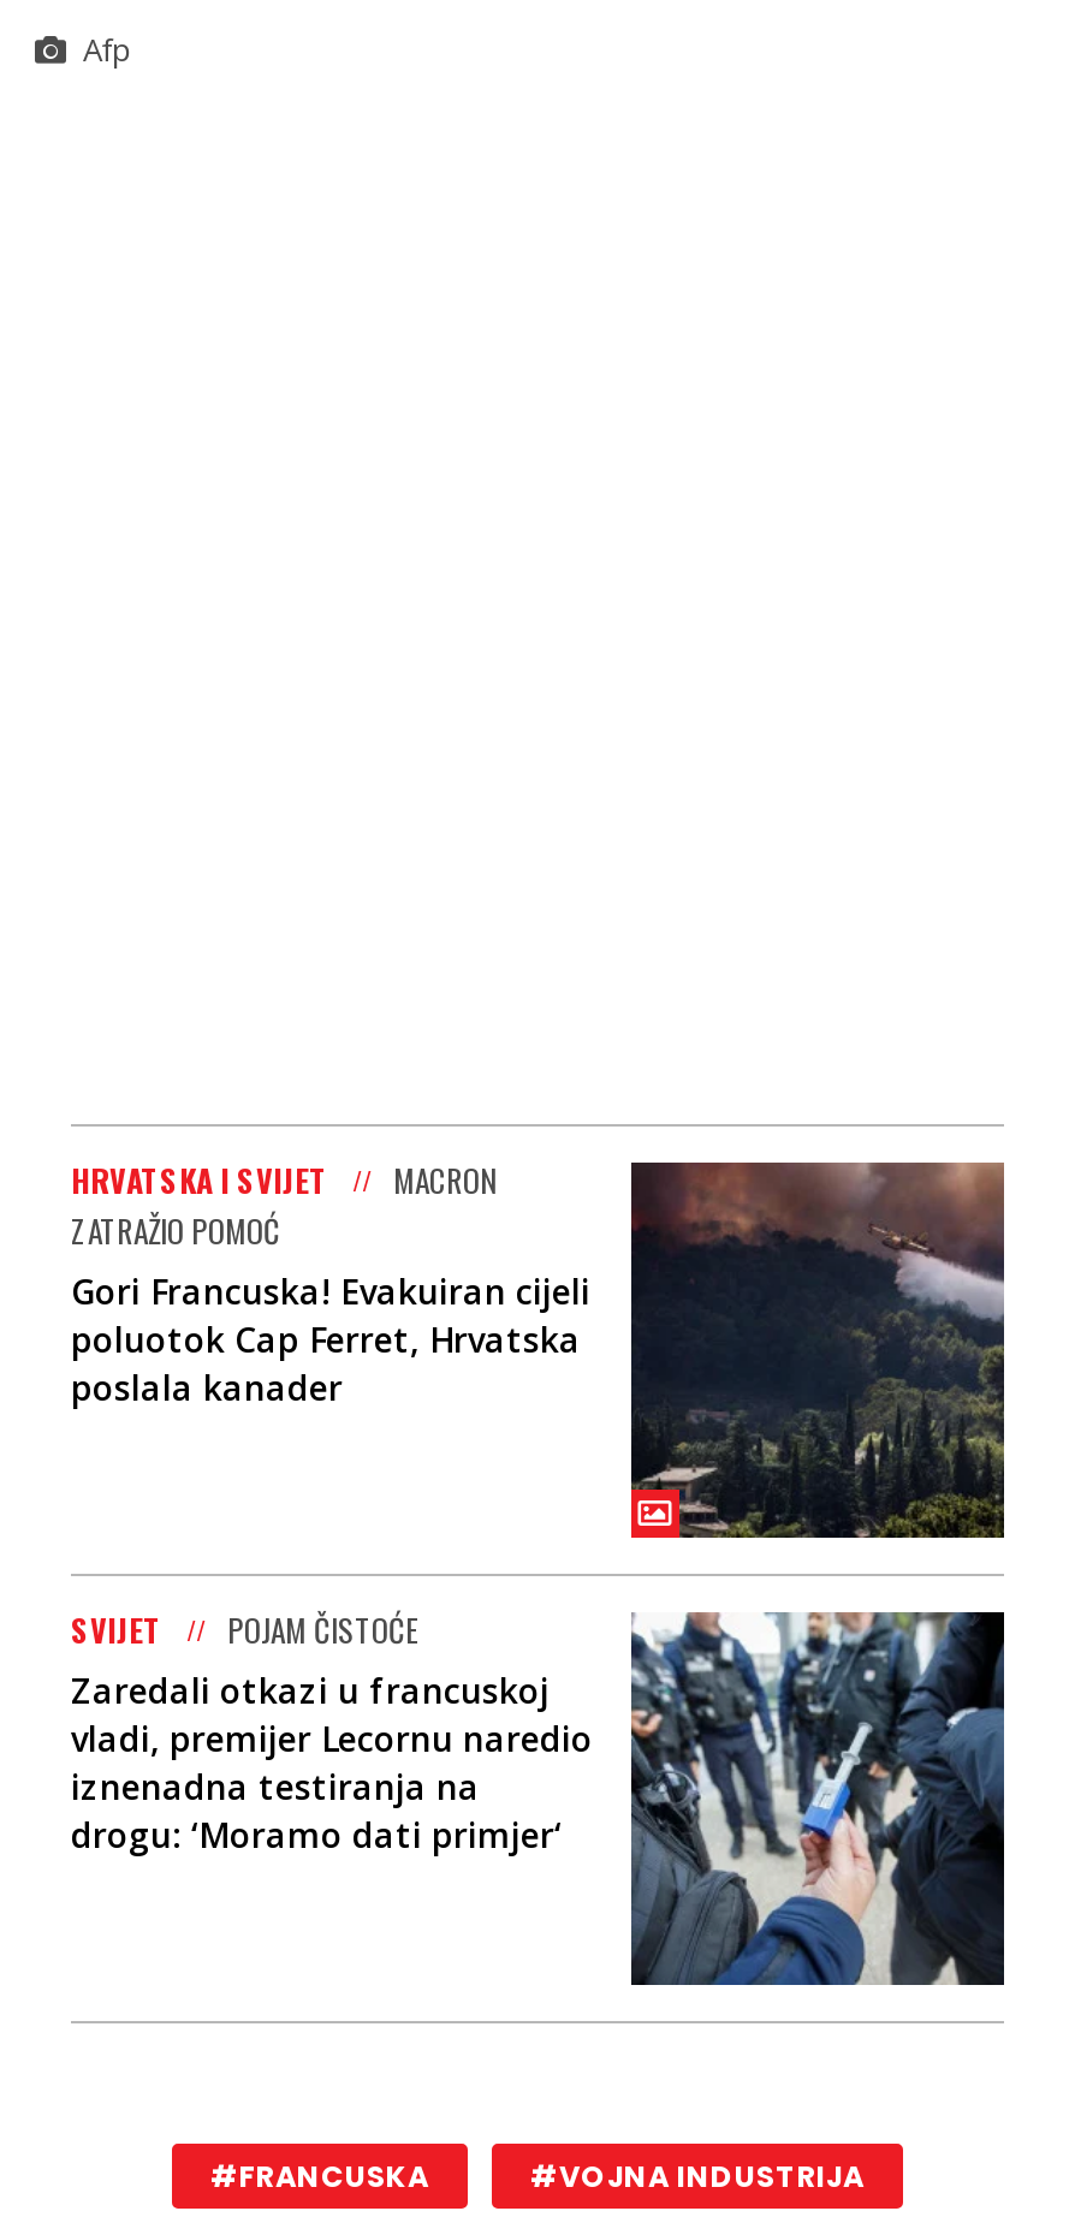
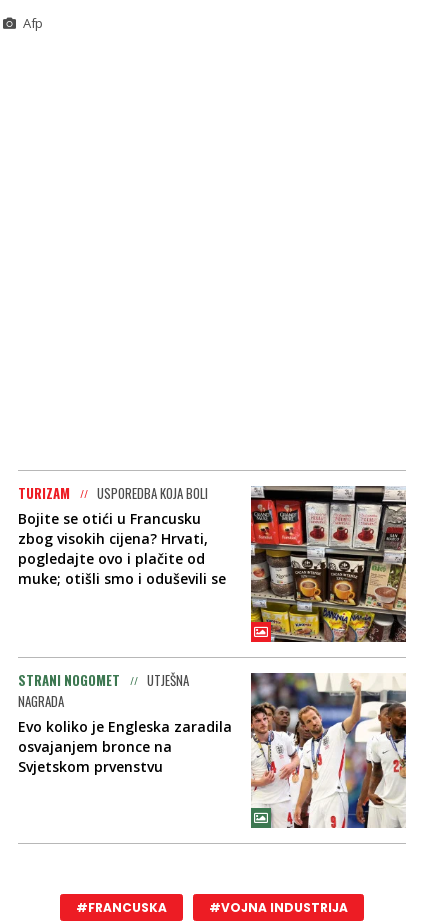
- [image]
- HRVATSKA I SVIJET
- MACRON
- ZATRAŽIO POMOĆ
- Gori Francuska! Evakuiran cijeli
- poluotok Cap Ferret, Hrvatska
- poslala kanader
+ [image]
+ TURIZAM
+ USPOREDBA KOJA BOLI
+ Bojite se otići u Francusku
+ zbog visokih cijena? Hrvati,
+ pogledajte ovo i plačite od
+ muke; otišli smo i oduševili se

- [image]
- SVIJET
- POJAM ČISTOĆE
- Zaredali otkazi u francuskoj
- vladi, premijer Lecornu naredio
- iznenadna testiranja na
- drogu: ‘Moramo dati primjer‘
+ [image]
+ STRANI NOGOMET
+ UTJEŠNA
+ NAGRADA
+ Evo koliko je Engleska zaradila
+ osvajanjem bronce na
+ Svjetskom prvenstvu
